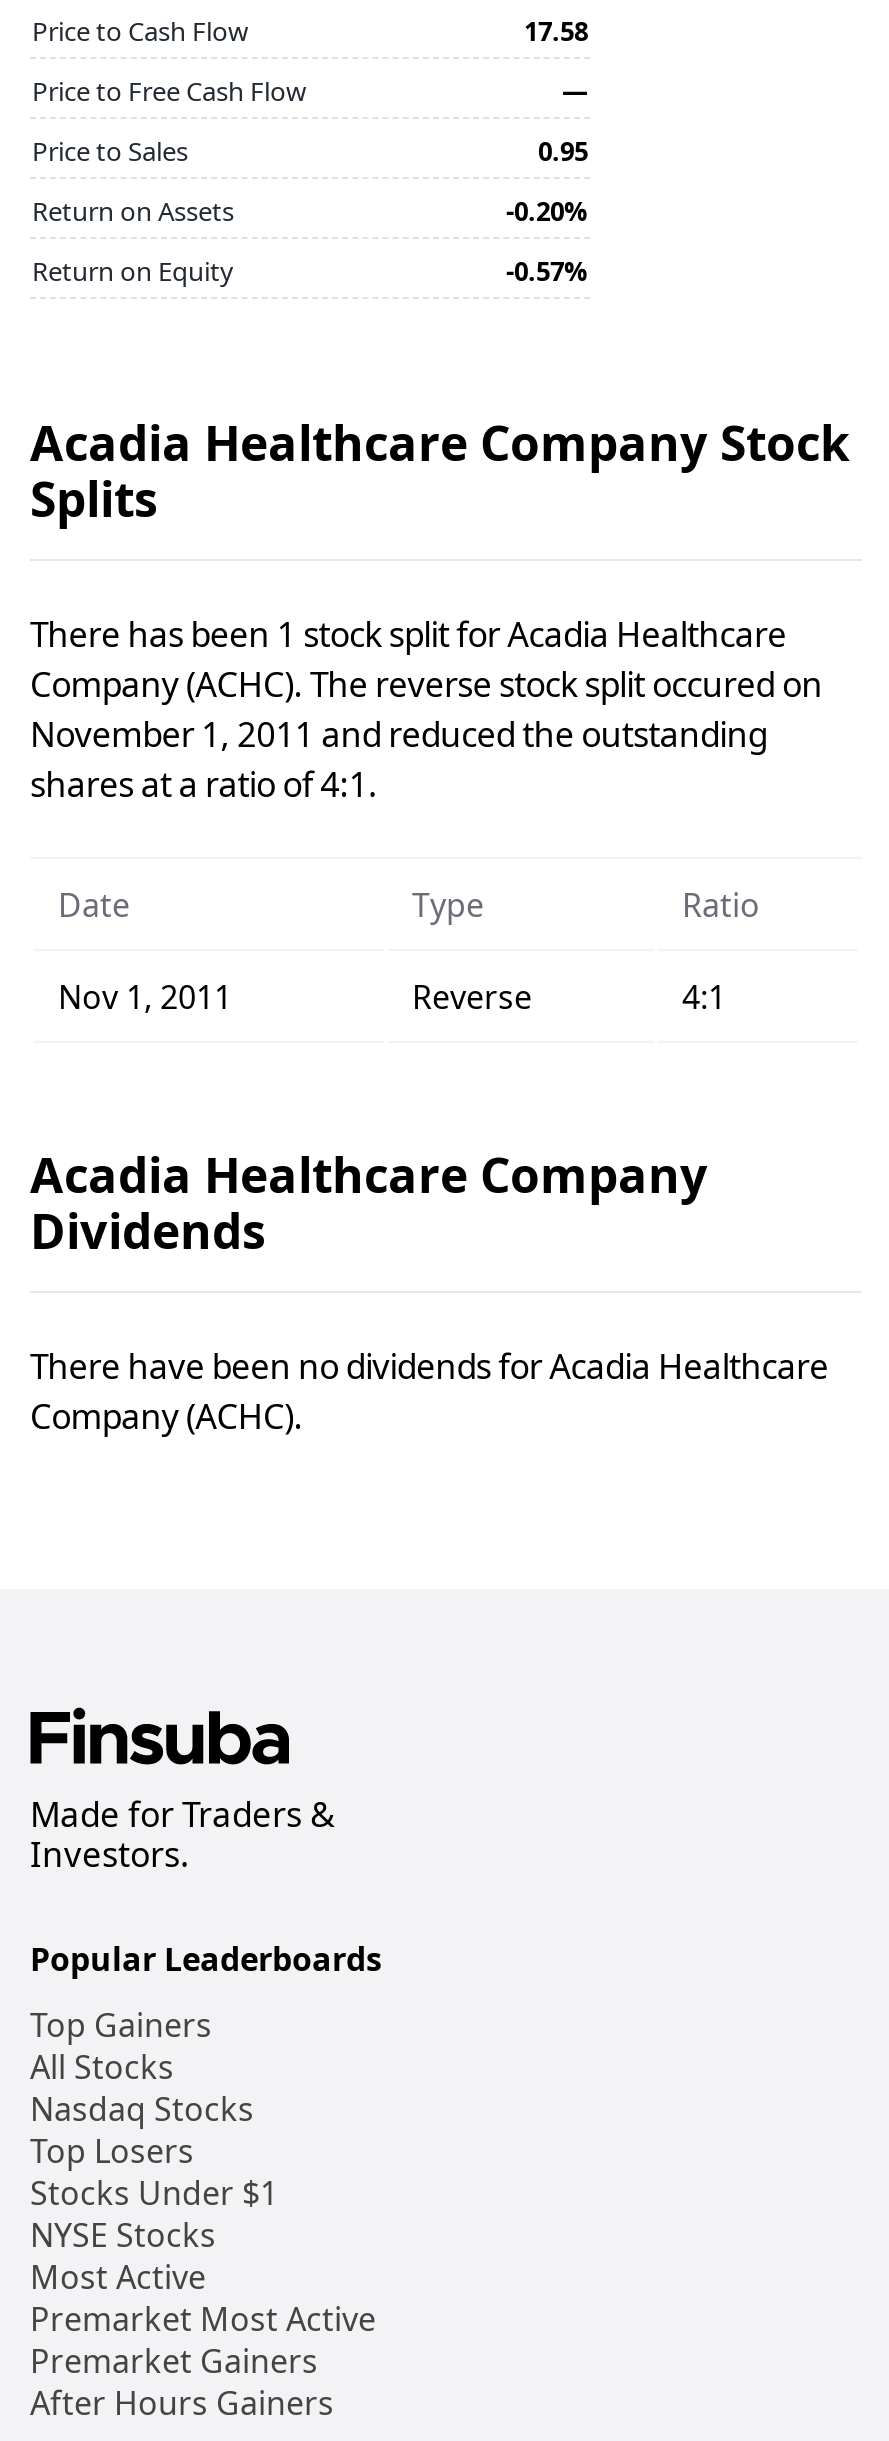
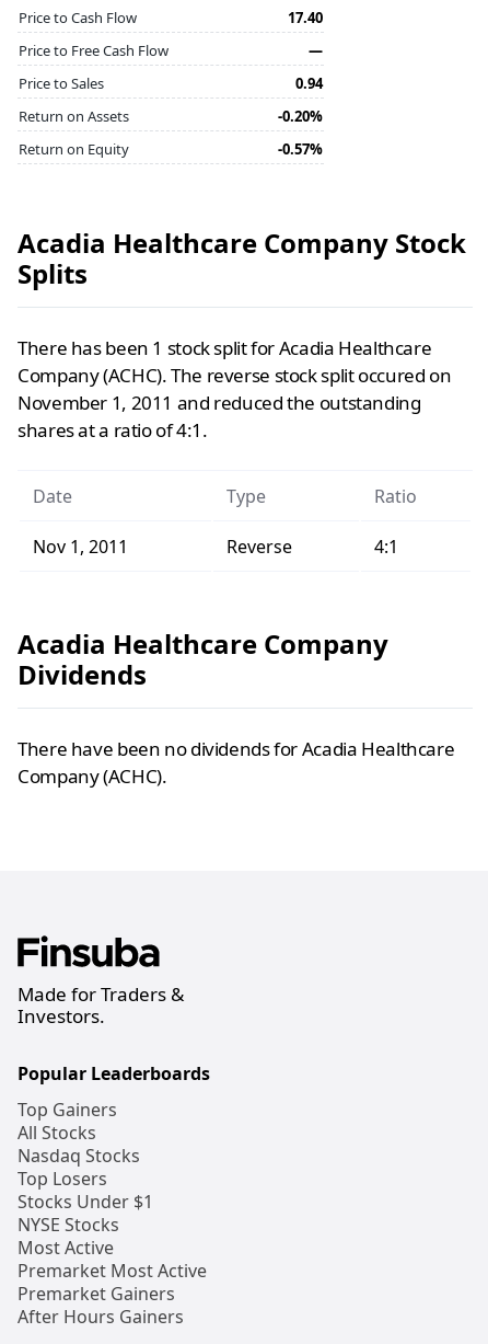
- 17.58
+ 17.40

- 0.95
+ 0.94
